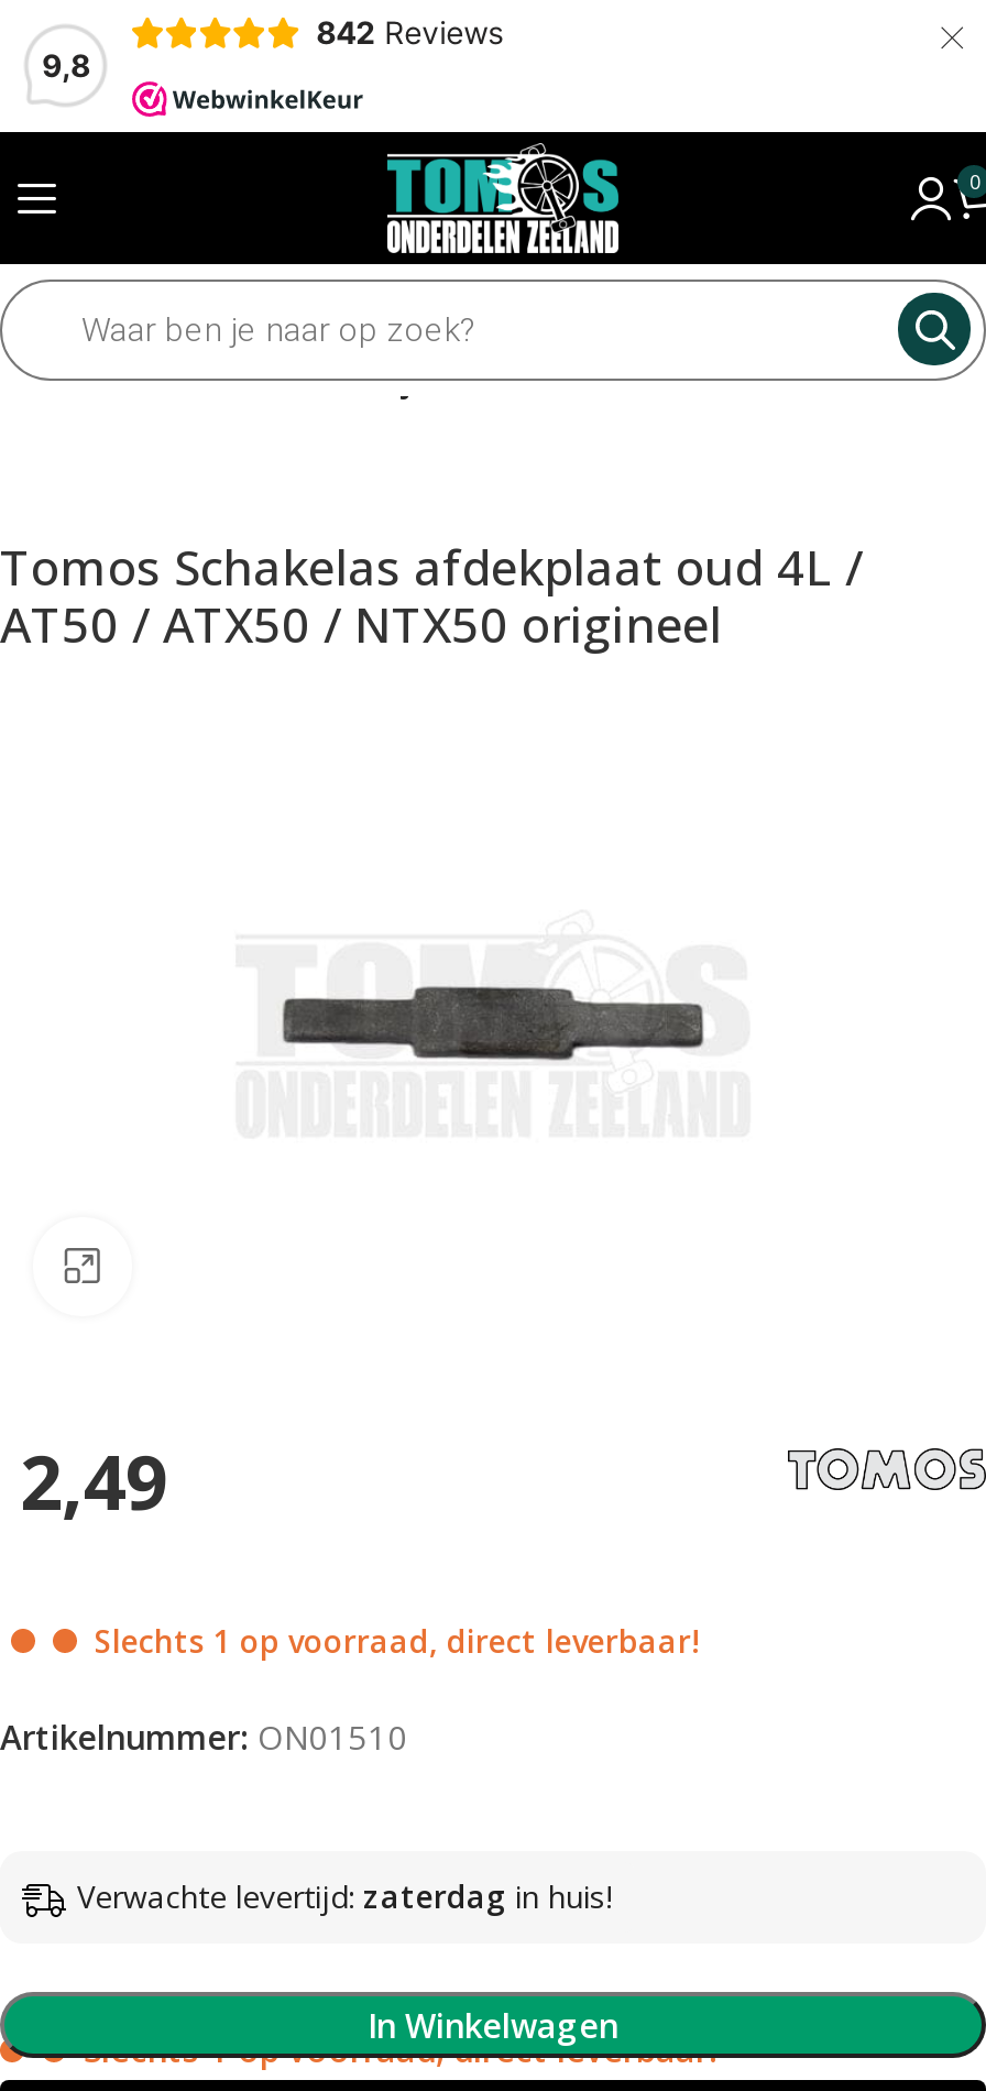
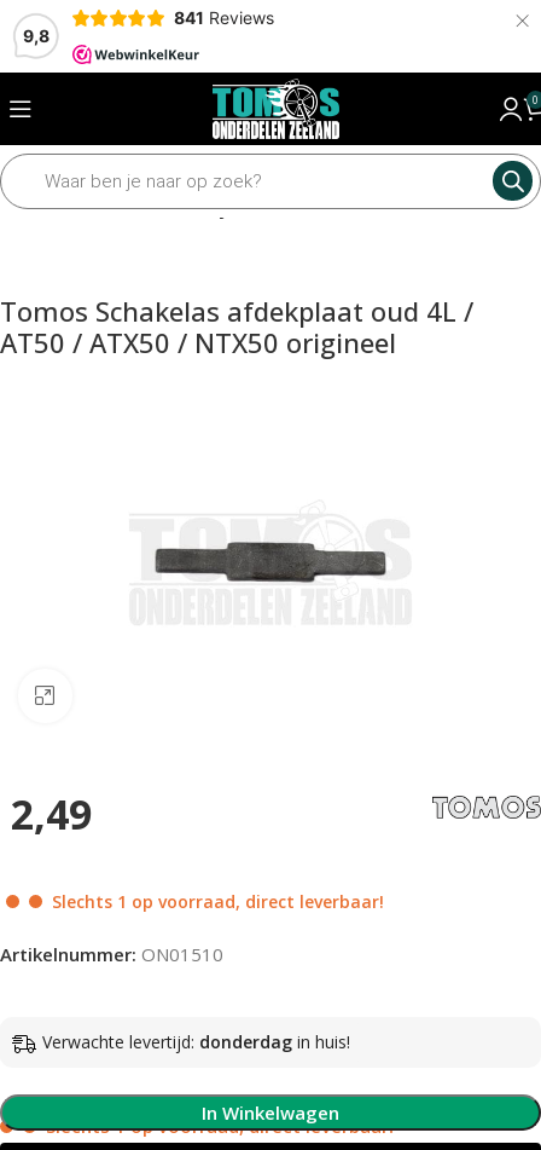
- 842 Reviews
+ 841 Reviews

- Verwachte levertijd: zaterdag in huis!
+ Verwachte levertijd: donderdag in huis!
